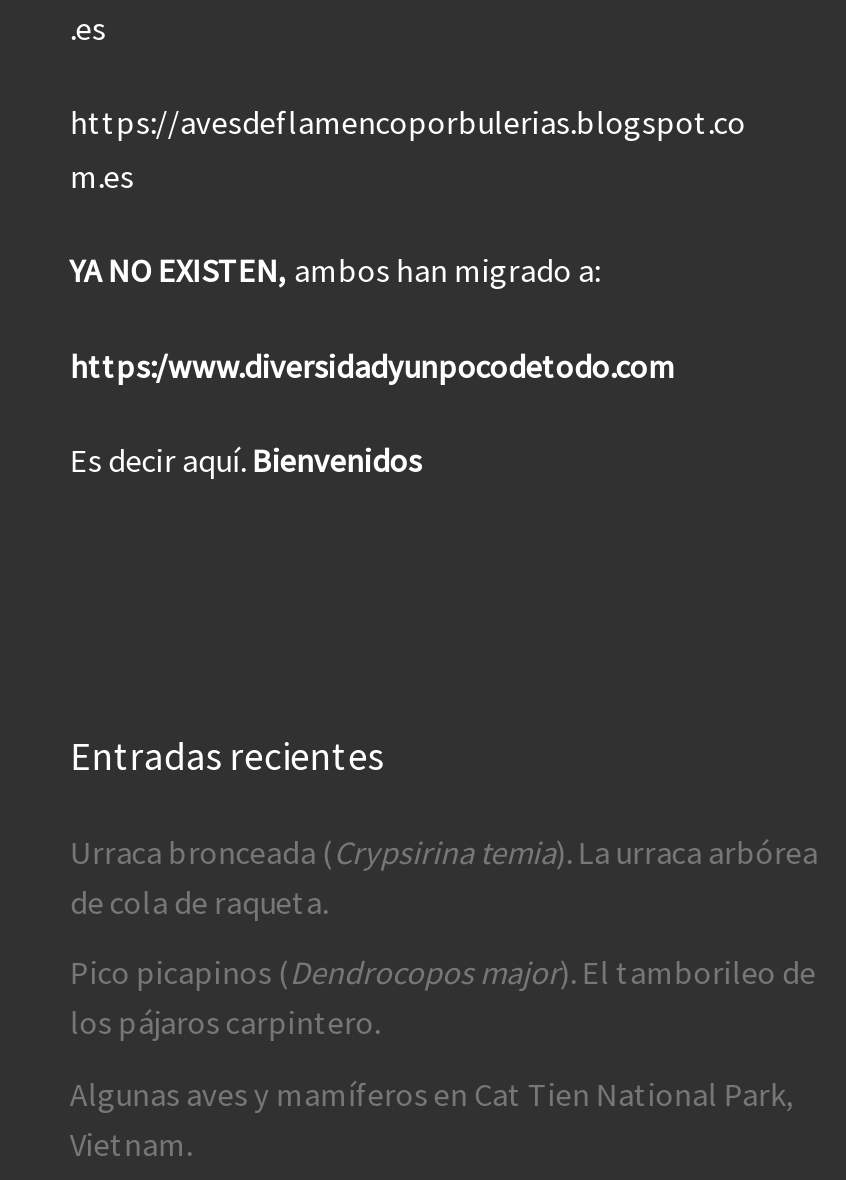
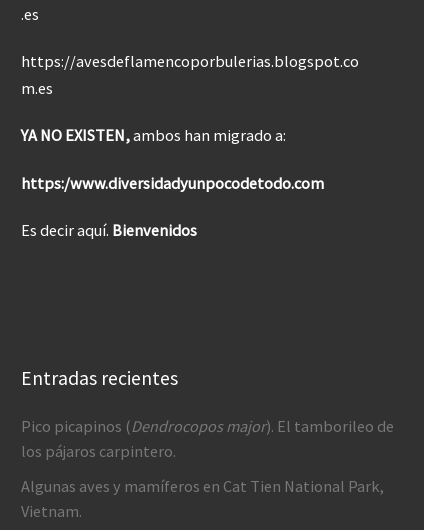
- Urraca bronceada (Crypsirina temia). La urraca arbórea
- de cola de raqueta.
